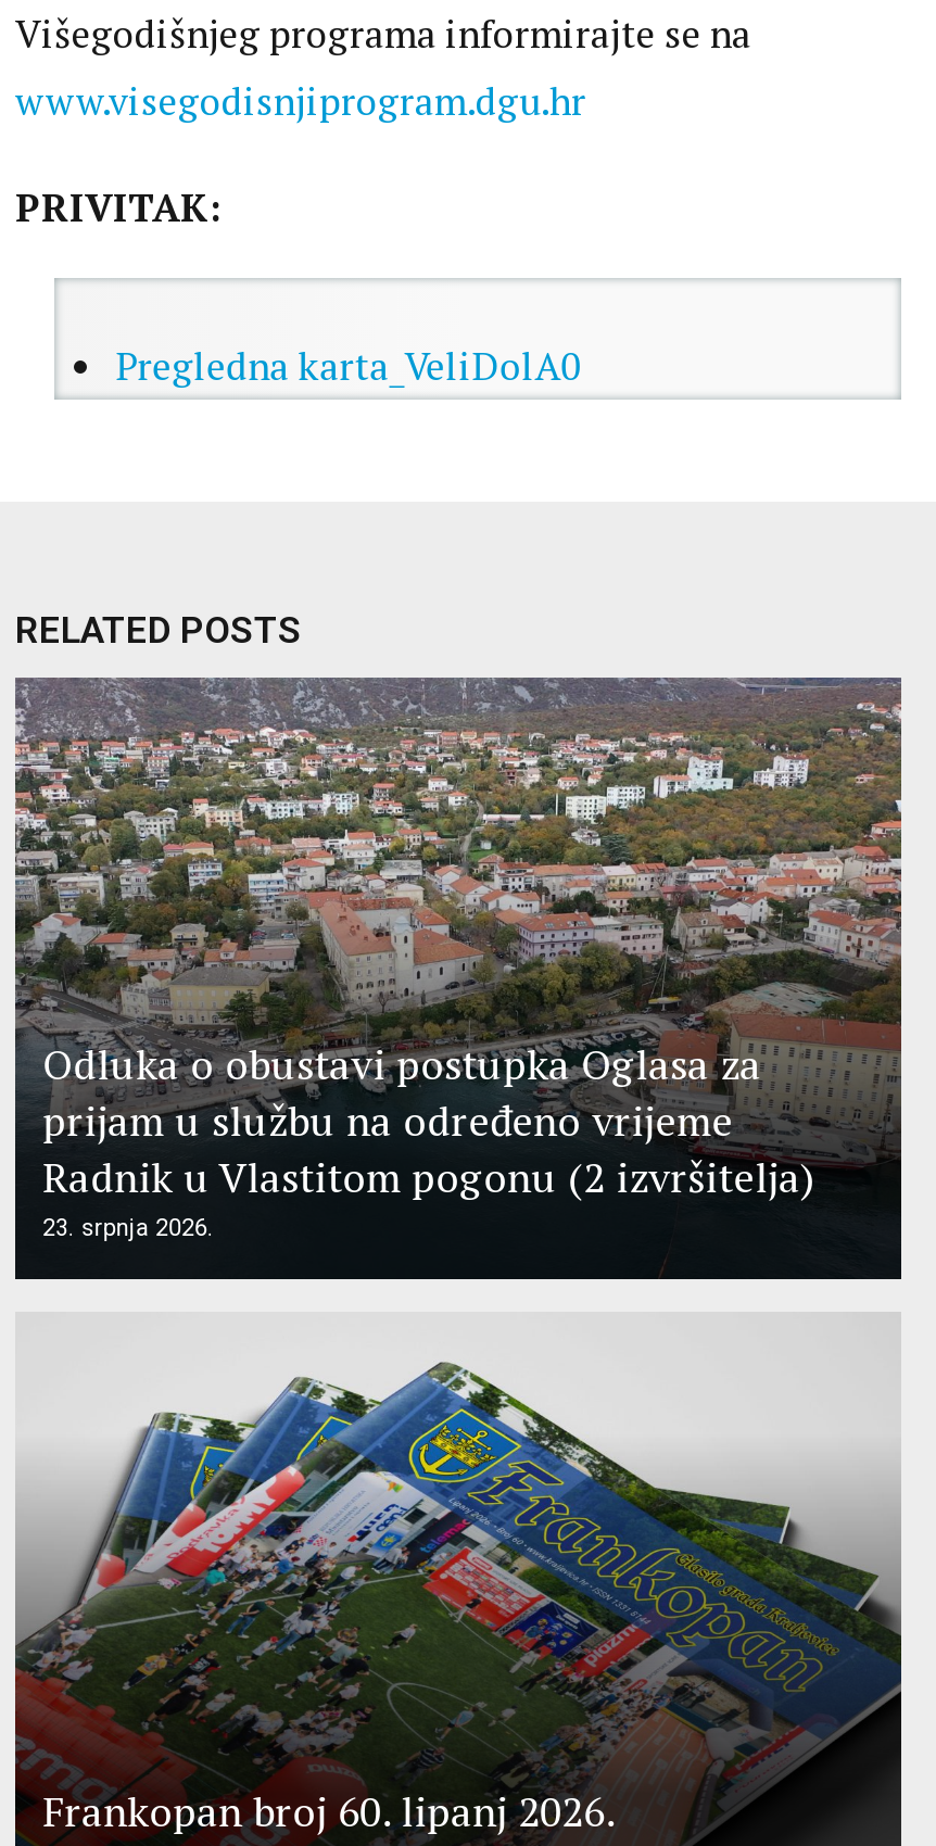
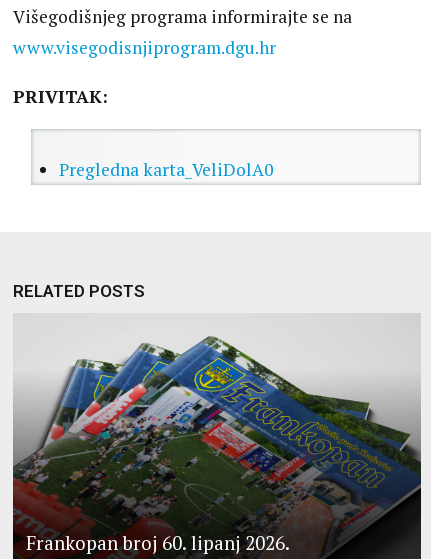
- [image]
- Odluka o obustavi postupka Oglasa za
- prijam u službu na određeno vrijeme
- Radnik u Vlastitom pogonu (2 izvršitelja)
- 23. srpnja 2026.

- [image]
